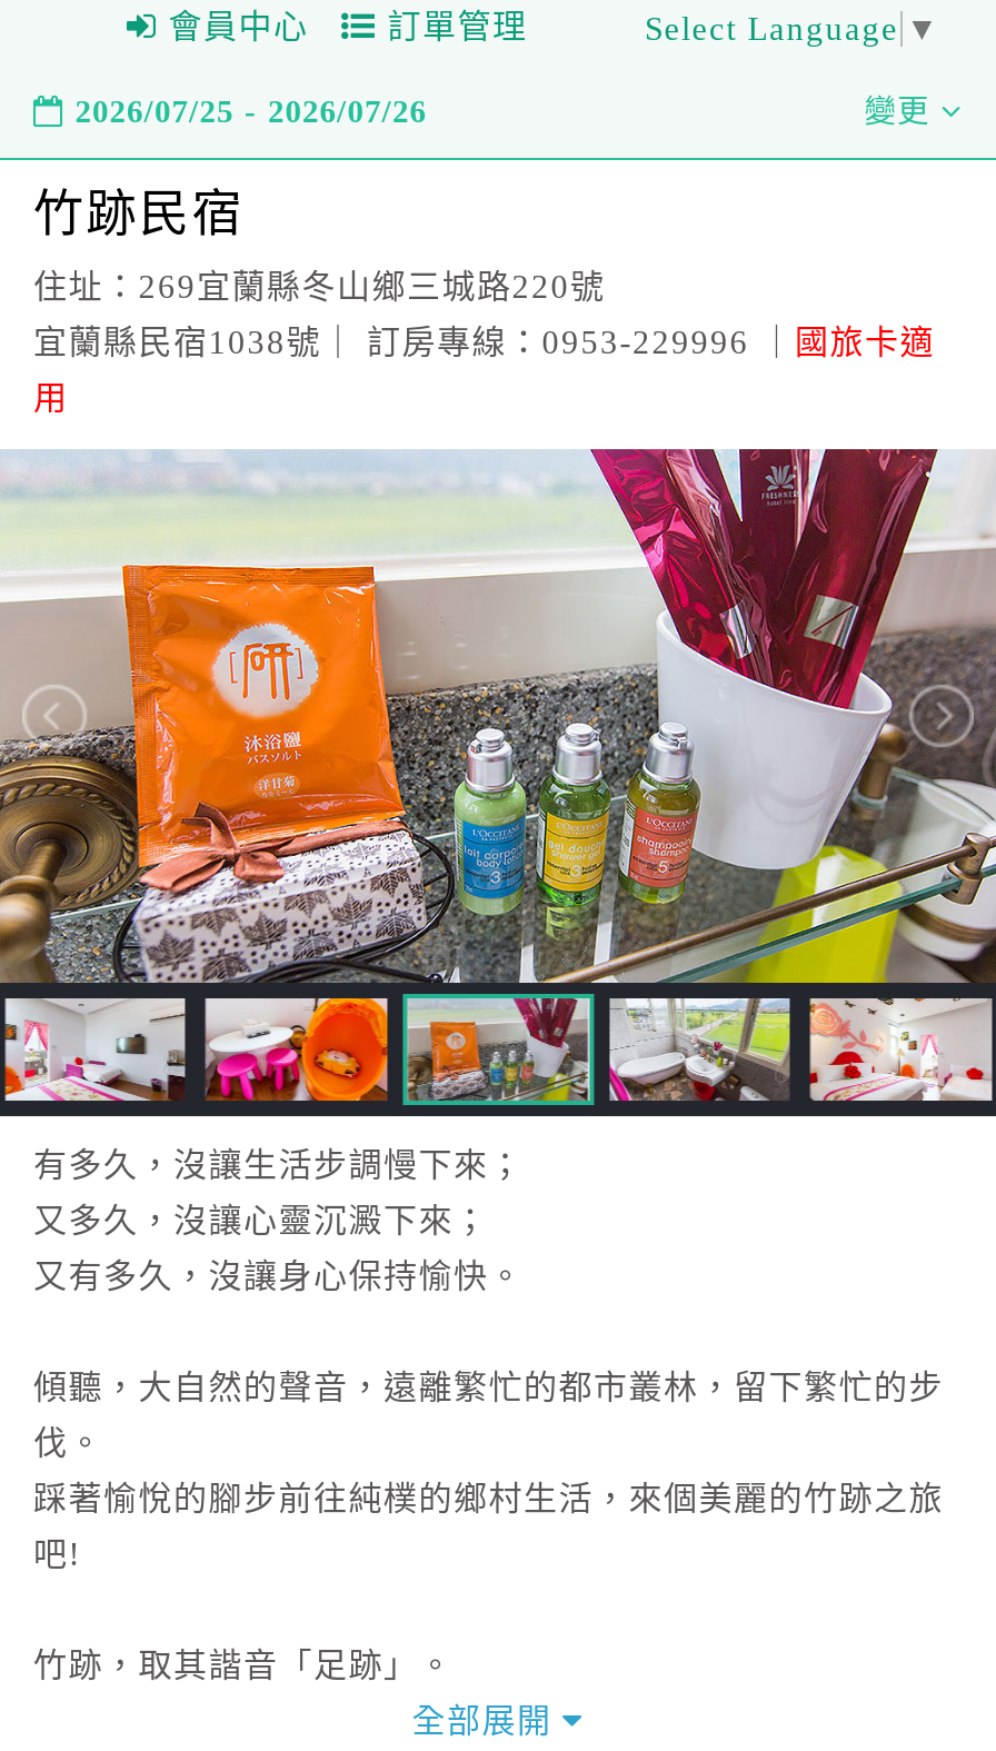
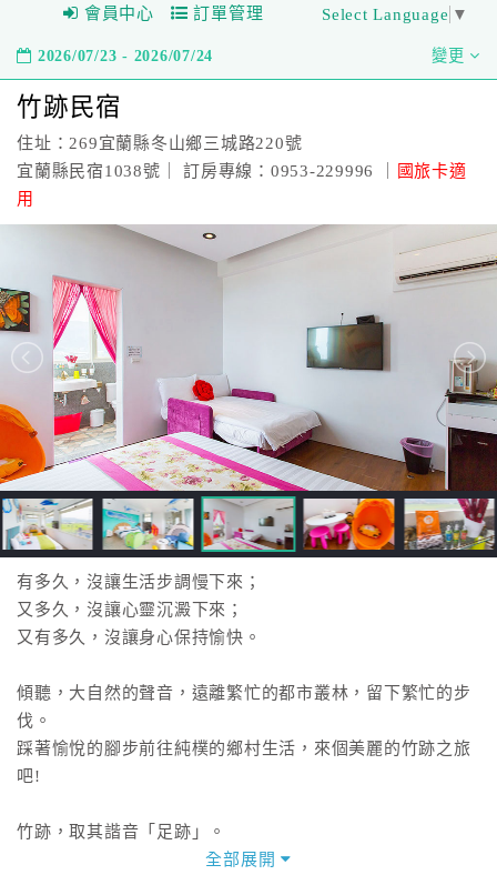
- 2026/07/25 - 2026/07/26
+ 2026/07/23 - 2026/07/24

- [image]
+ [image]
